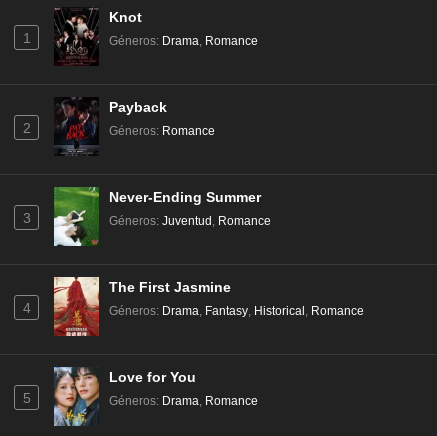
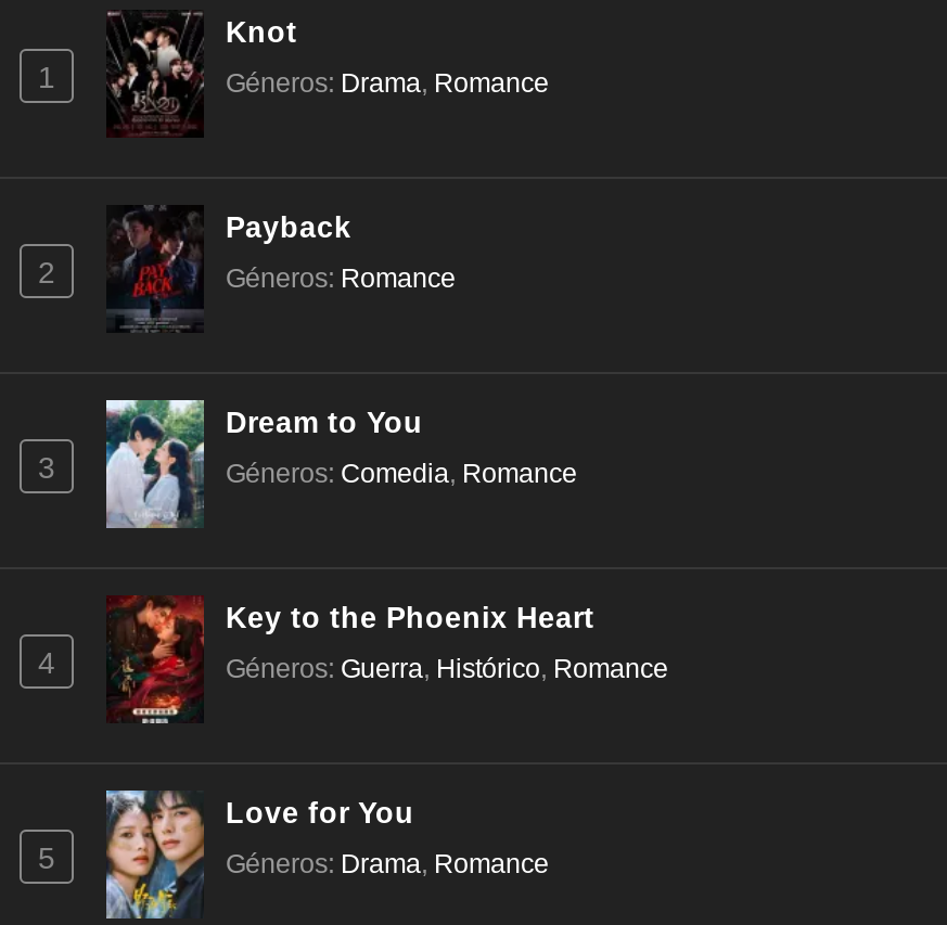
- [image]
- Never-Ending Summer
+ [image]
+ Dream to You

- Géneros: Juventud, Romance
+ Géneros: Comedia, Romance

- [image]
- The First Jasmine
+ [image]
+ Key to the Phoenix Heart

- Géneros: Drama, Fantasy, Historical, Romance
+ Géneros: Guerra, Histórico, Romance
